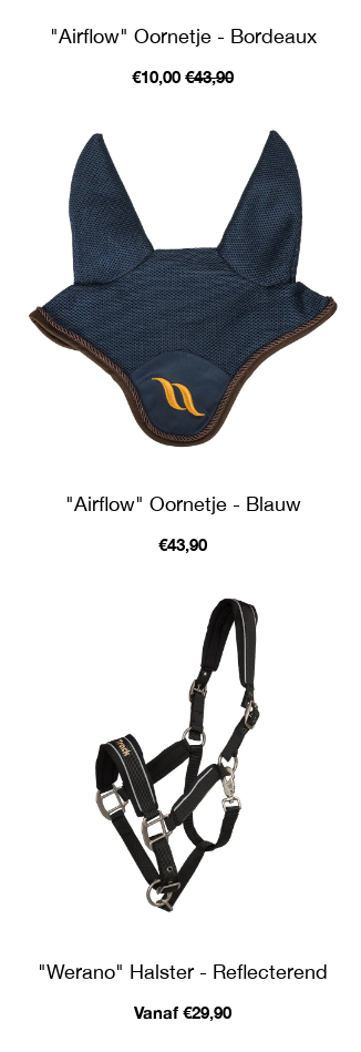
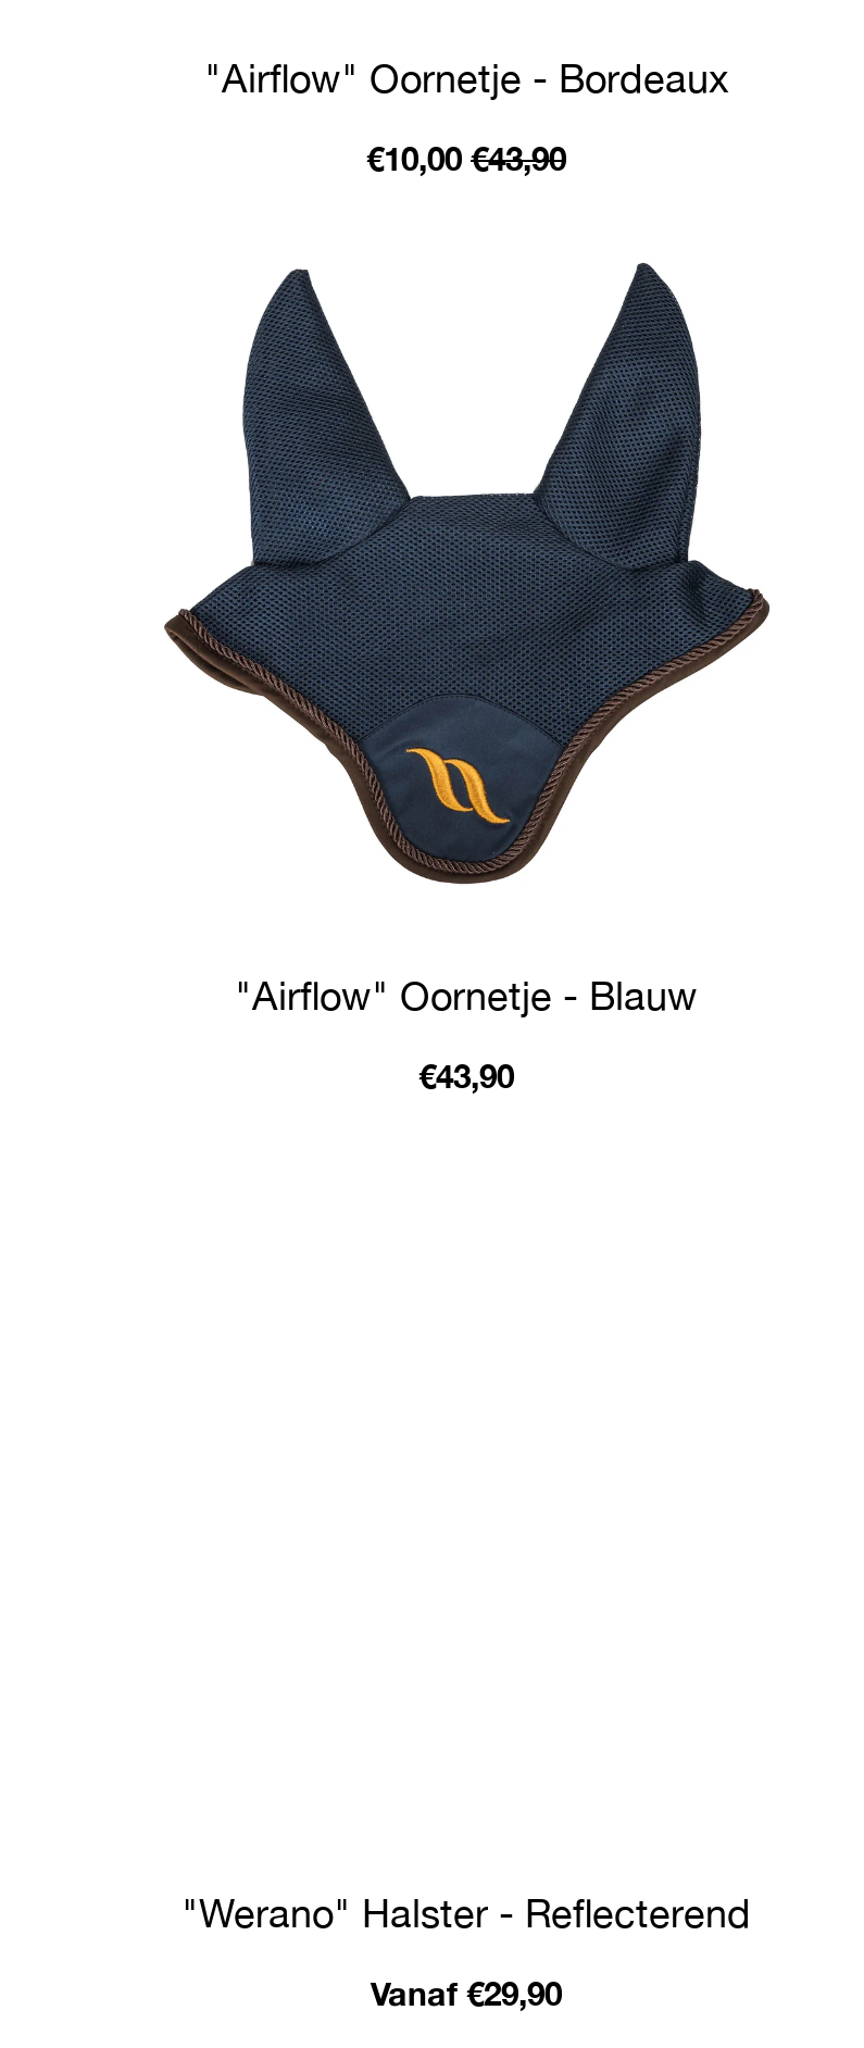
- [image]
